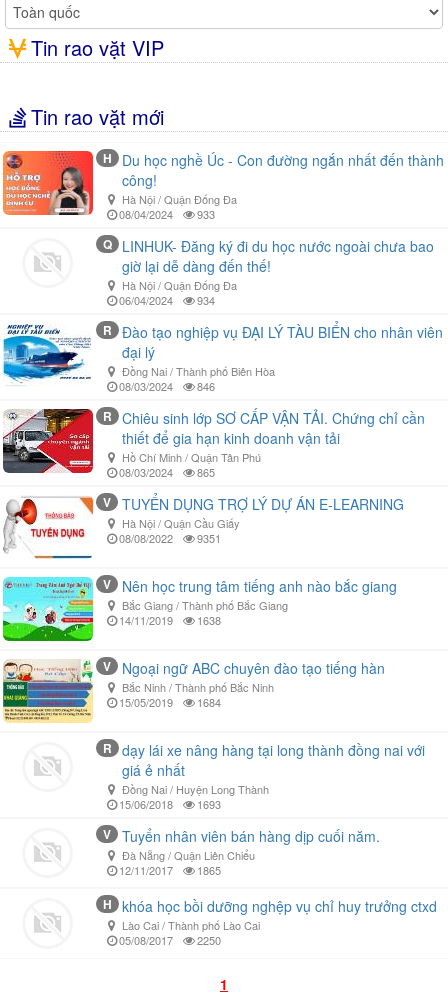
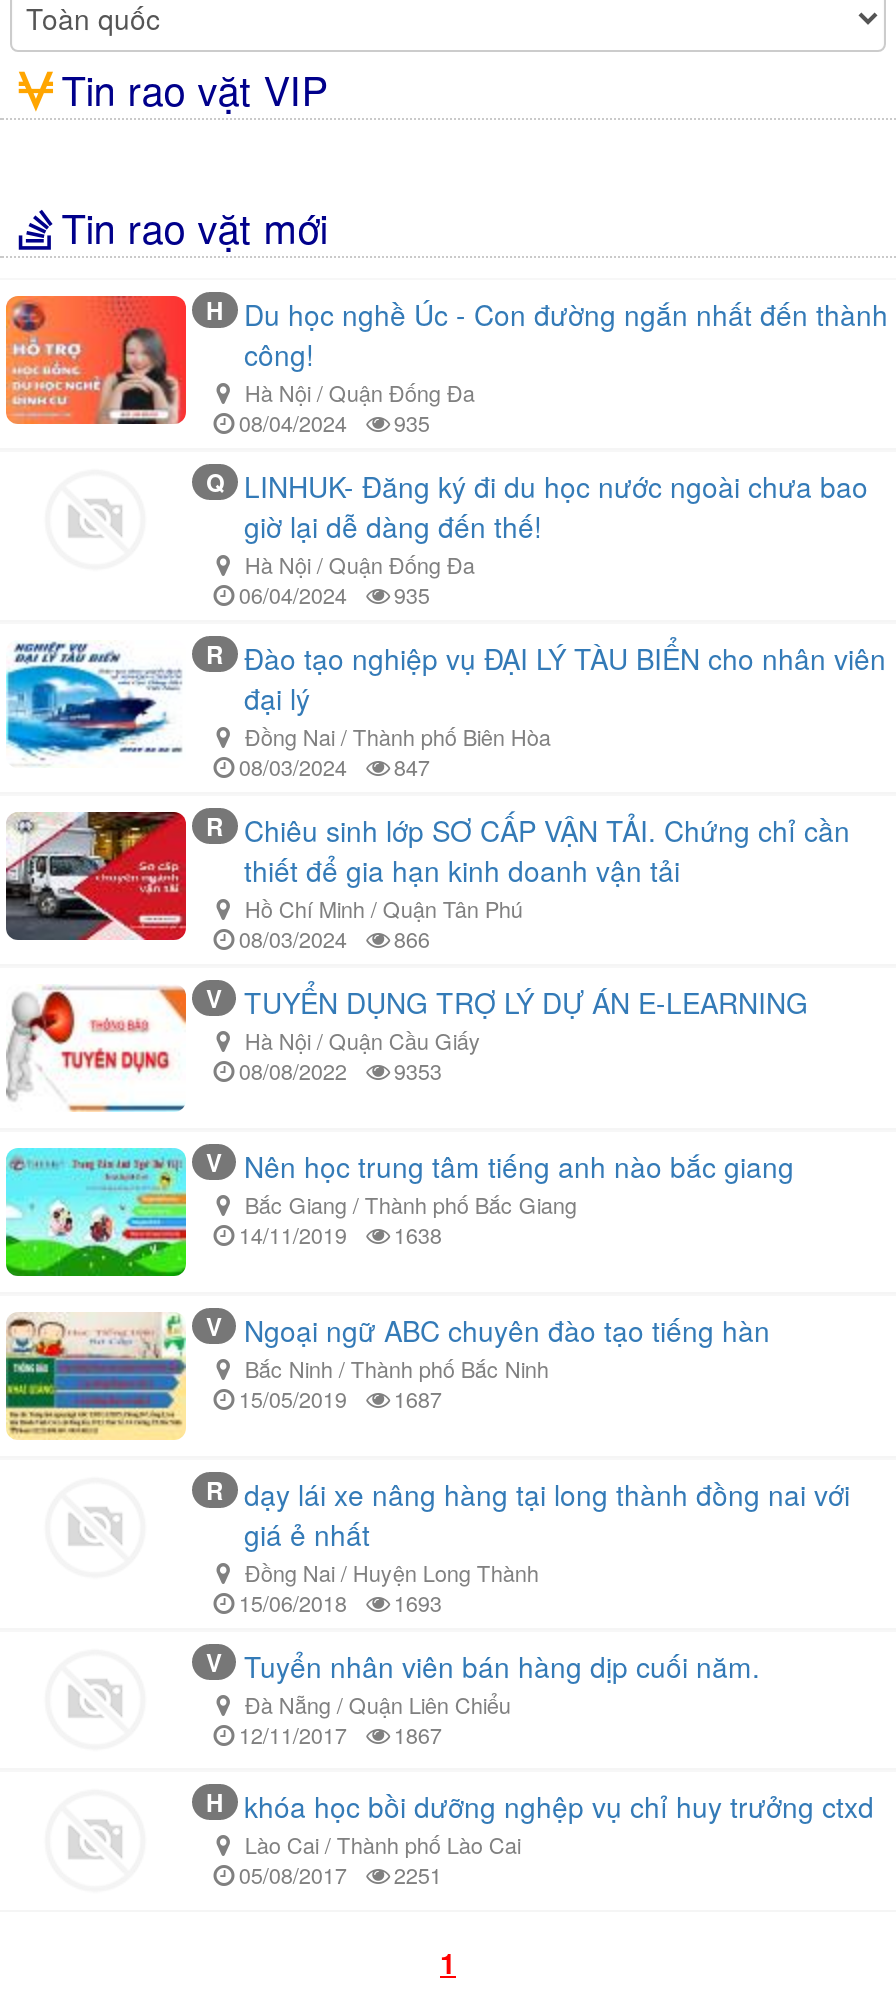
- 08/04/2024 933
+ 08/04/2024 935

- 06/04/2024 934
+ 06/04/2024 935

- 08/03/2024 846
+ 08/03/2024 847

- 08/03/2024 865
+ 08/03/2024 866

- 08/08/2022 9351
+ 08/08/2022 9353

- 15/05/2019 1684
+ 15/05/2019 1687

- 12/11/2017 1865
+ 12/11/2017 1867

- 05/08/2017 2250
+ 05/08/2017 2251
